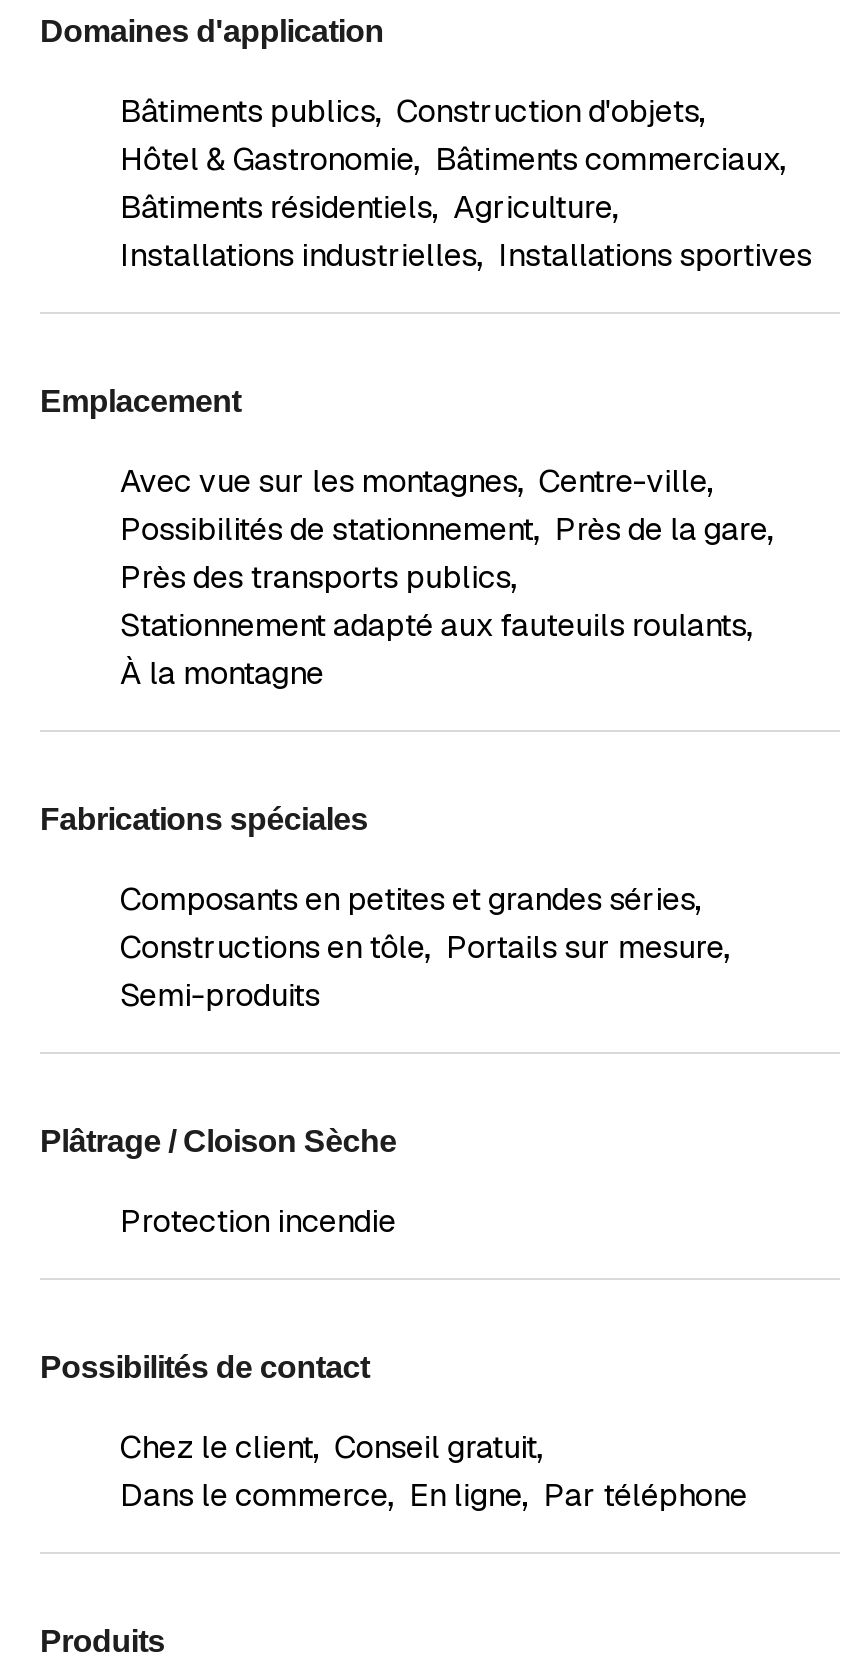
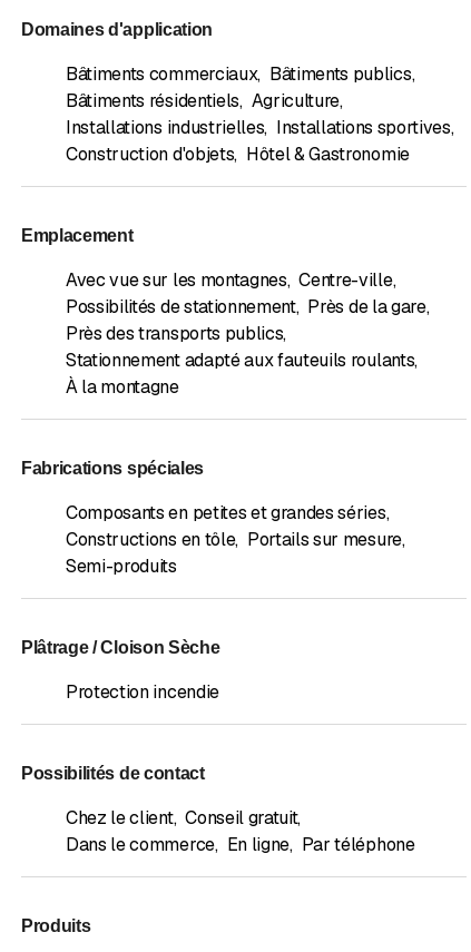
- Bâtiments publics, Construction d'objets,
- Hôtel & Gastronomie, Bâtiments commerciaux,
+ Bâtiments commerciaux, Bâtiments publics,

moved up: Bâtiments résidentiels, Agriculture,

- Installations industrielles, Installations sportives
+ Installations industrielles, Installations sportives,
+ Construction d'objets, Hôtel & Gastronomie
